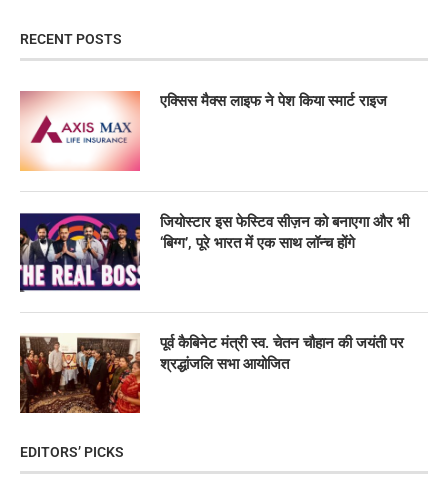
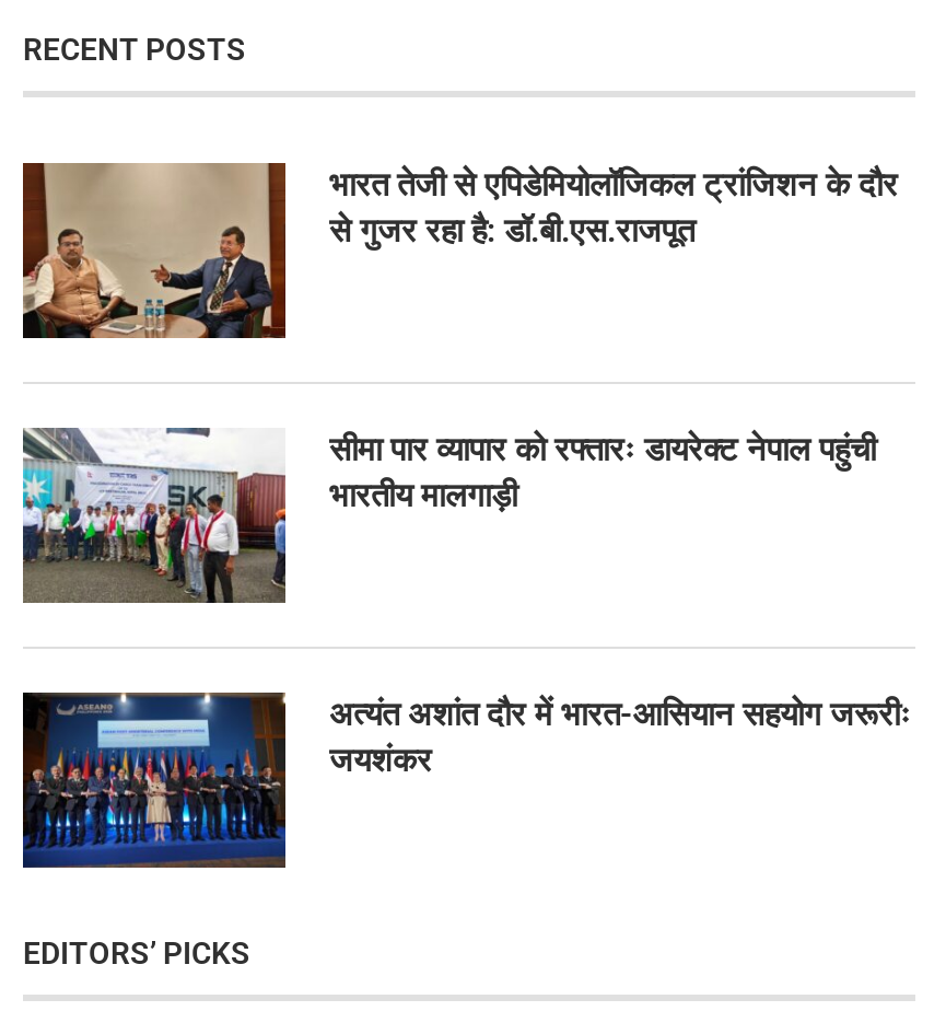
- [image]
- एक्सिस मैक्स लाइफ ने पेश किया स्मार्ट राइज
+ [image]
+ भारत तेजी से एपिडेमियोलॉजिकल ट्रांजिशन के दौर
+ से गुजर रहा है: डॉ.बी.एस.राजपूत

- [image]
- जियोस्टार इस फेस्टिव सीज़न को बनाएगा और भी
- ‘बिग्ग’, पूरे भारत में एक साथ लॉन्च होंगे
+ [image]
+ सीमा पार व्यापार को रफ्तारः डायरेक्ट नेपाल पहुंची
+ भारतीय मालगाड़ी

- [image]
- पूर्व कैबिनेट मंत्री स्व. चेतन चौहान की जयंती पर
- श्रद्धांजलि सभा आयोजित
+ [image]
+ अत्यंत अशांत दौर में भारत-आसियान सहयोग जरूरीः
+ जयशंकर
